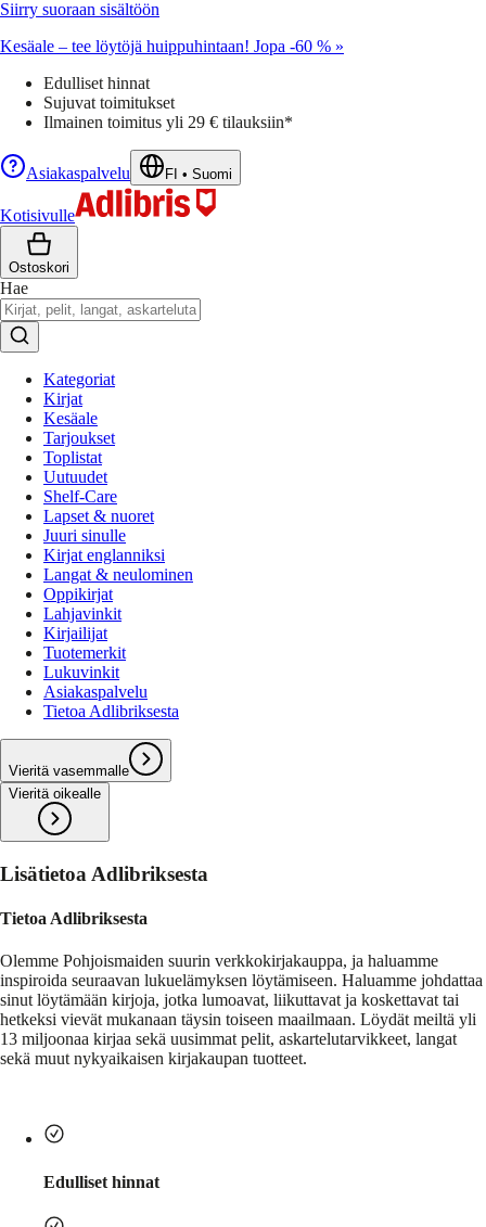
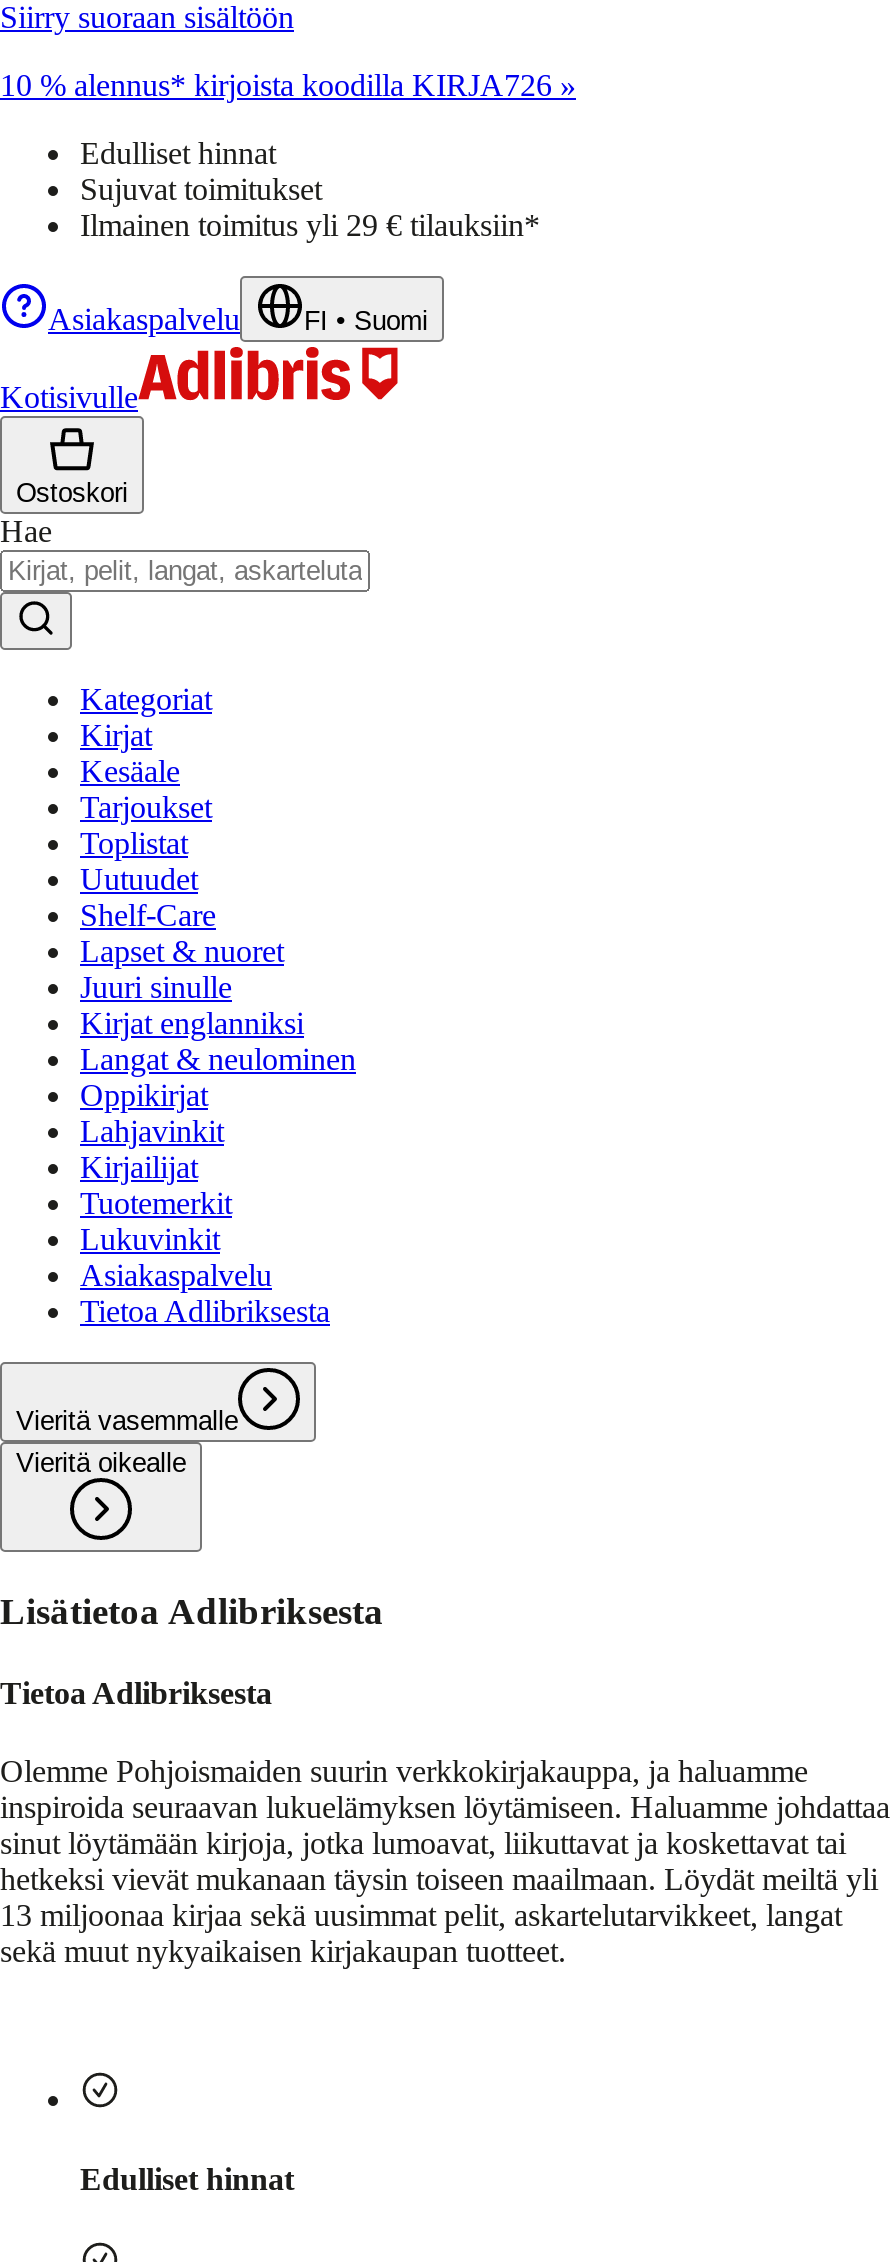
- Kesäale – tee löytöjä huippuhintaan! Jopa -60 % »
+ 10 % alennus* kirjoista koodilla KIRJA726 »
